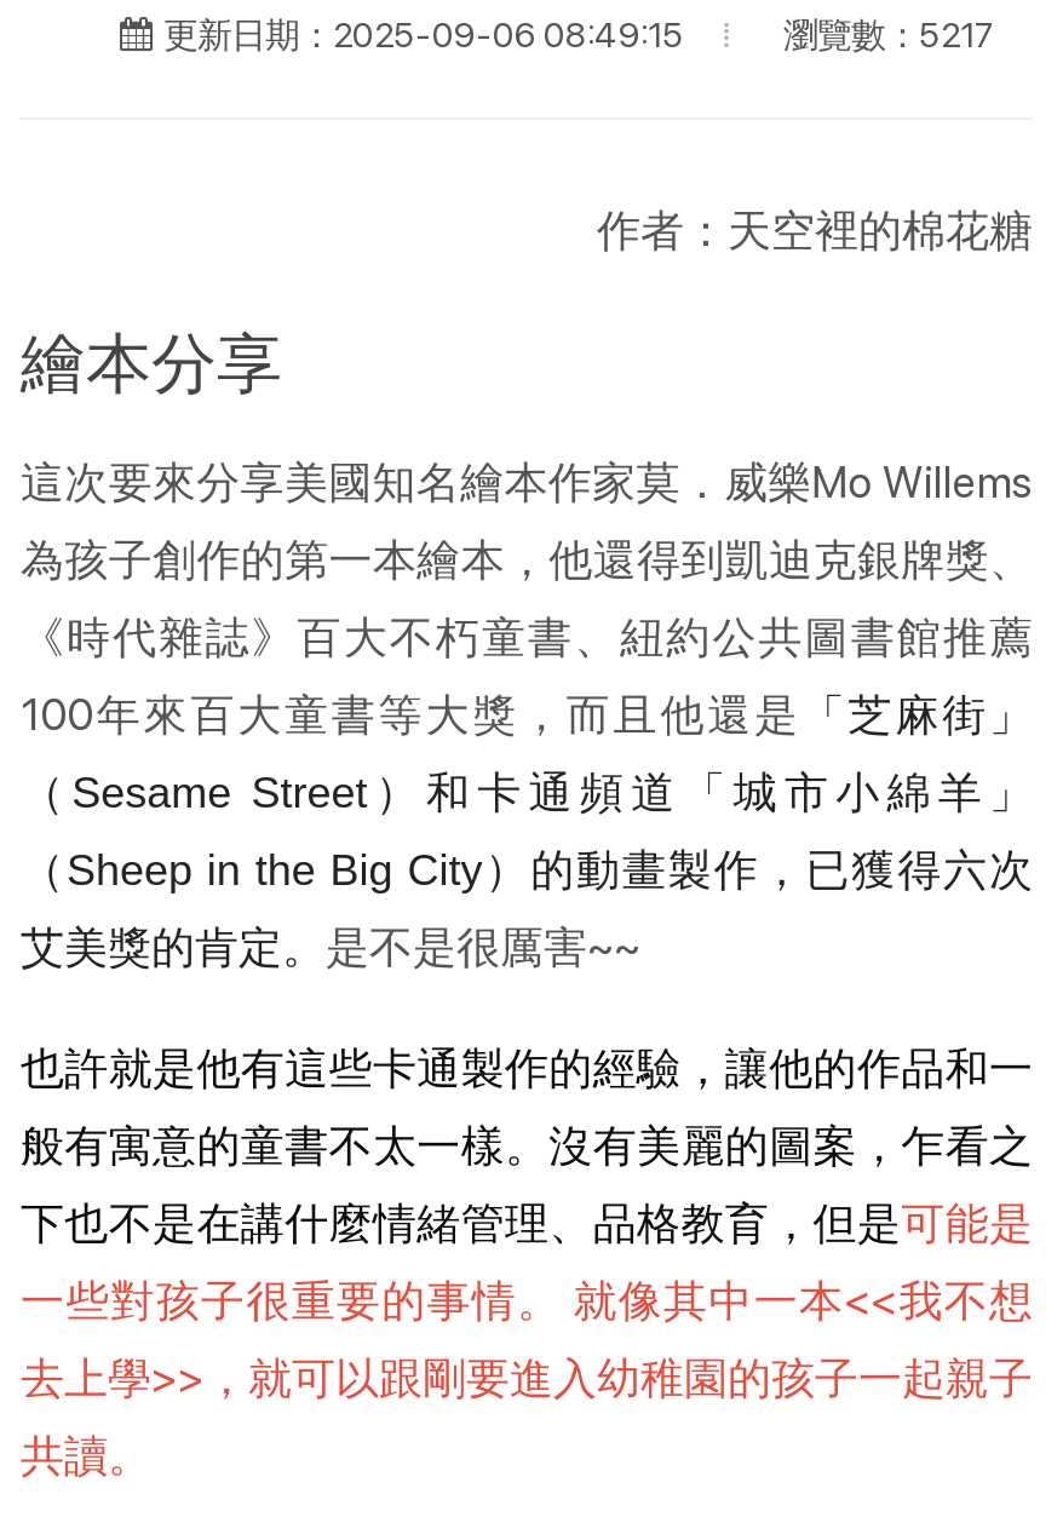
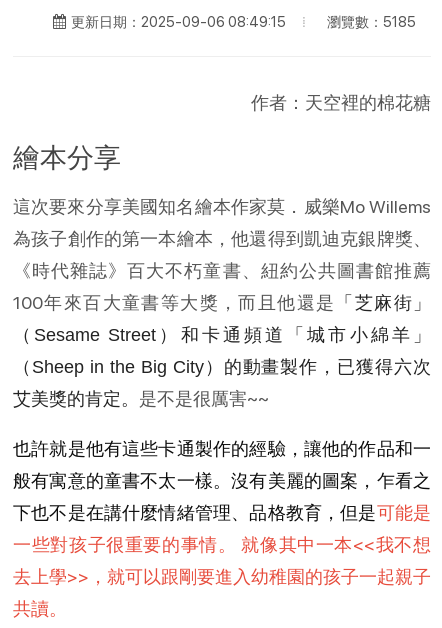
- 瀏覽數：5217
+ 瀏覽數：5185
